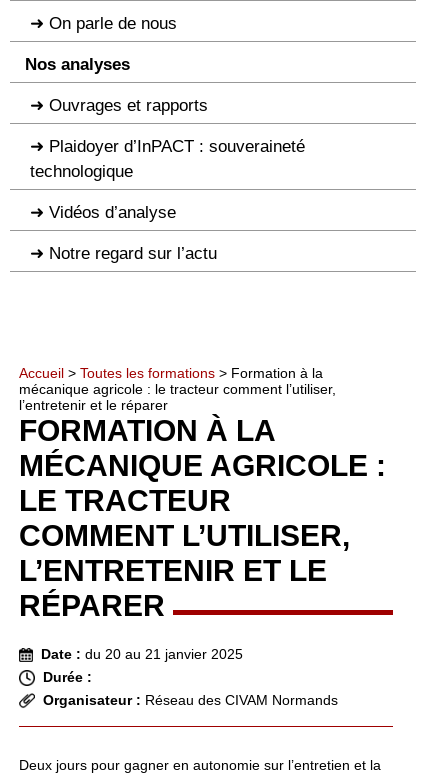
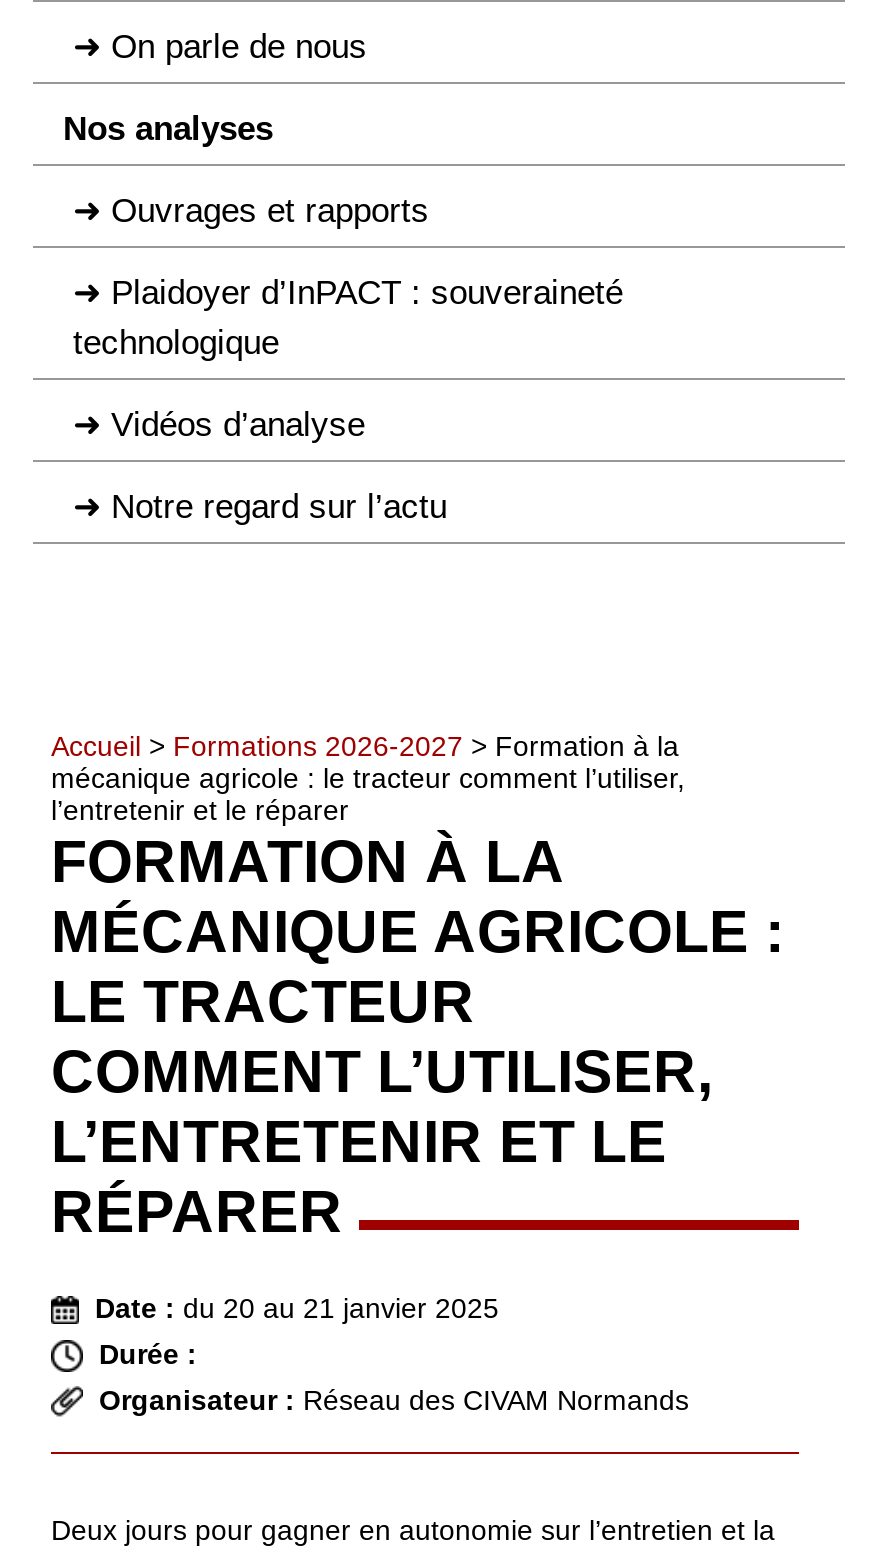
- Accueil > Toutes les formations > Formation à la
+ Accueil > Formations 2026-2027 > Formation à la
